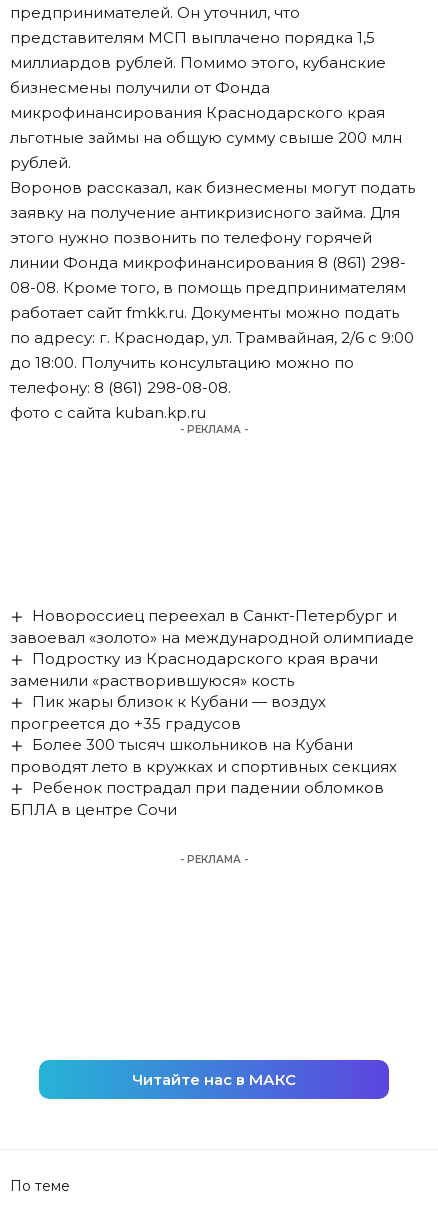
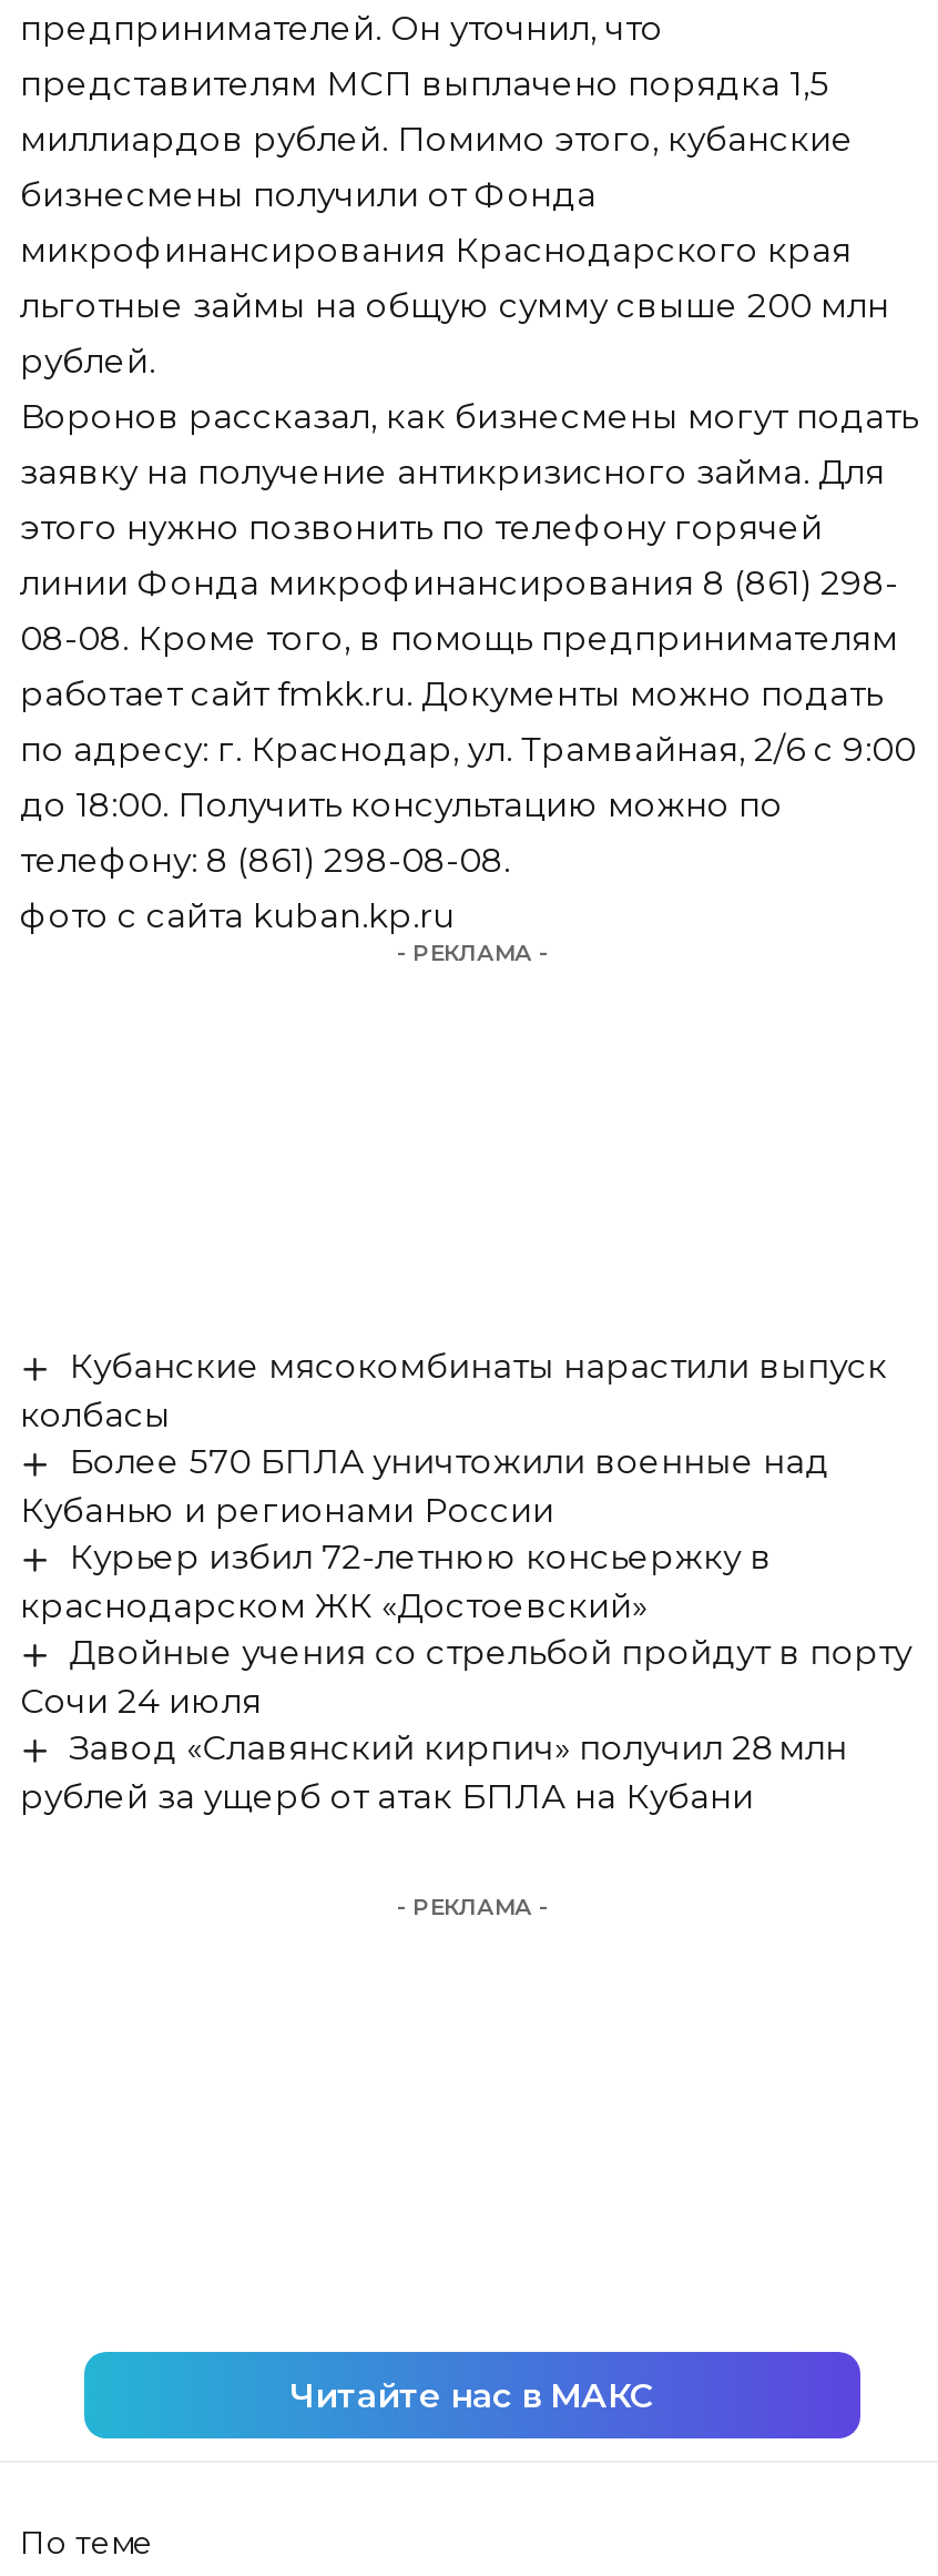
- Новороссиец переехал в Санкт-Петербург и
- завоевал «золото» на международной олимпиаде
- Подростку из Краснодарского края врачи
- заменили «растворившуюся» кость
- Пик жары близок к Кубани — воздух
- прогреется до +35 градусов
- Более 300 тысяч школьников на Кубани
- проводят лето в кружках и спортивных секциях
- Ребенок пострадал при падении обломков
- БПЛА в центре Сочи
+ Кубанские мясокомбинаты нарастили выпуск
+ колбасы
+ Более 570 БПЛА уничтожили военные над
+ Кубанью и регионами России
+ Курьер избил 72-летнюю консьержку в
+ краснодарском ЖК «Достоевский»
+ Двойные учения со стрельбой пройдут в порту
+ Сочи 24 июля
+ Завод «Славянский кирпич» получил 28 млн
+ рублей за ущерб от атак БПЛА на Кубани
